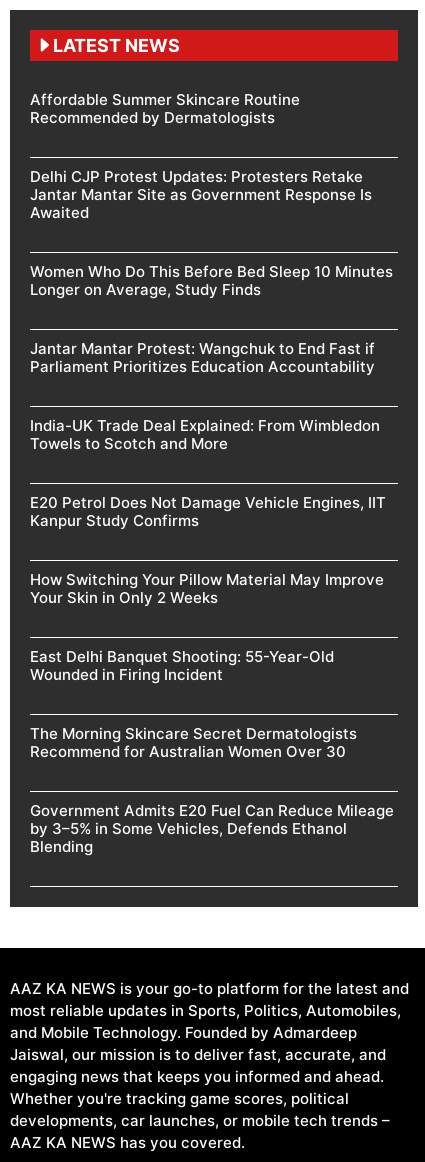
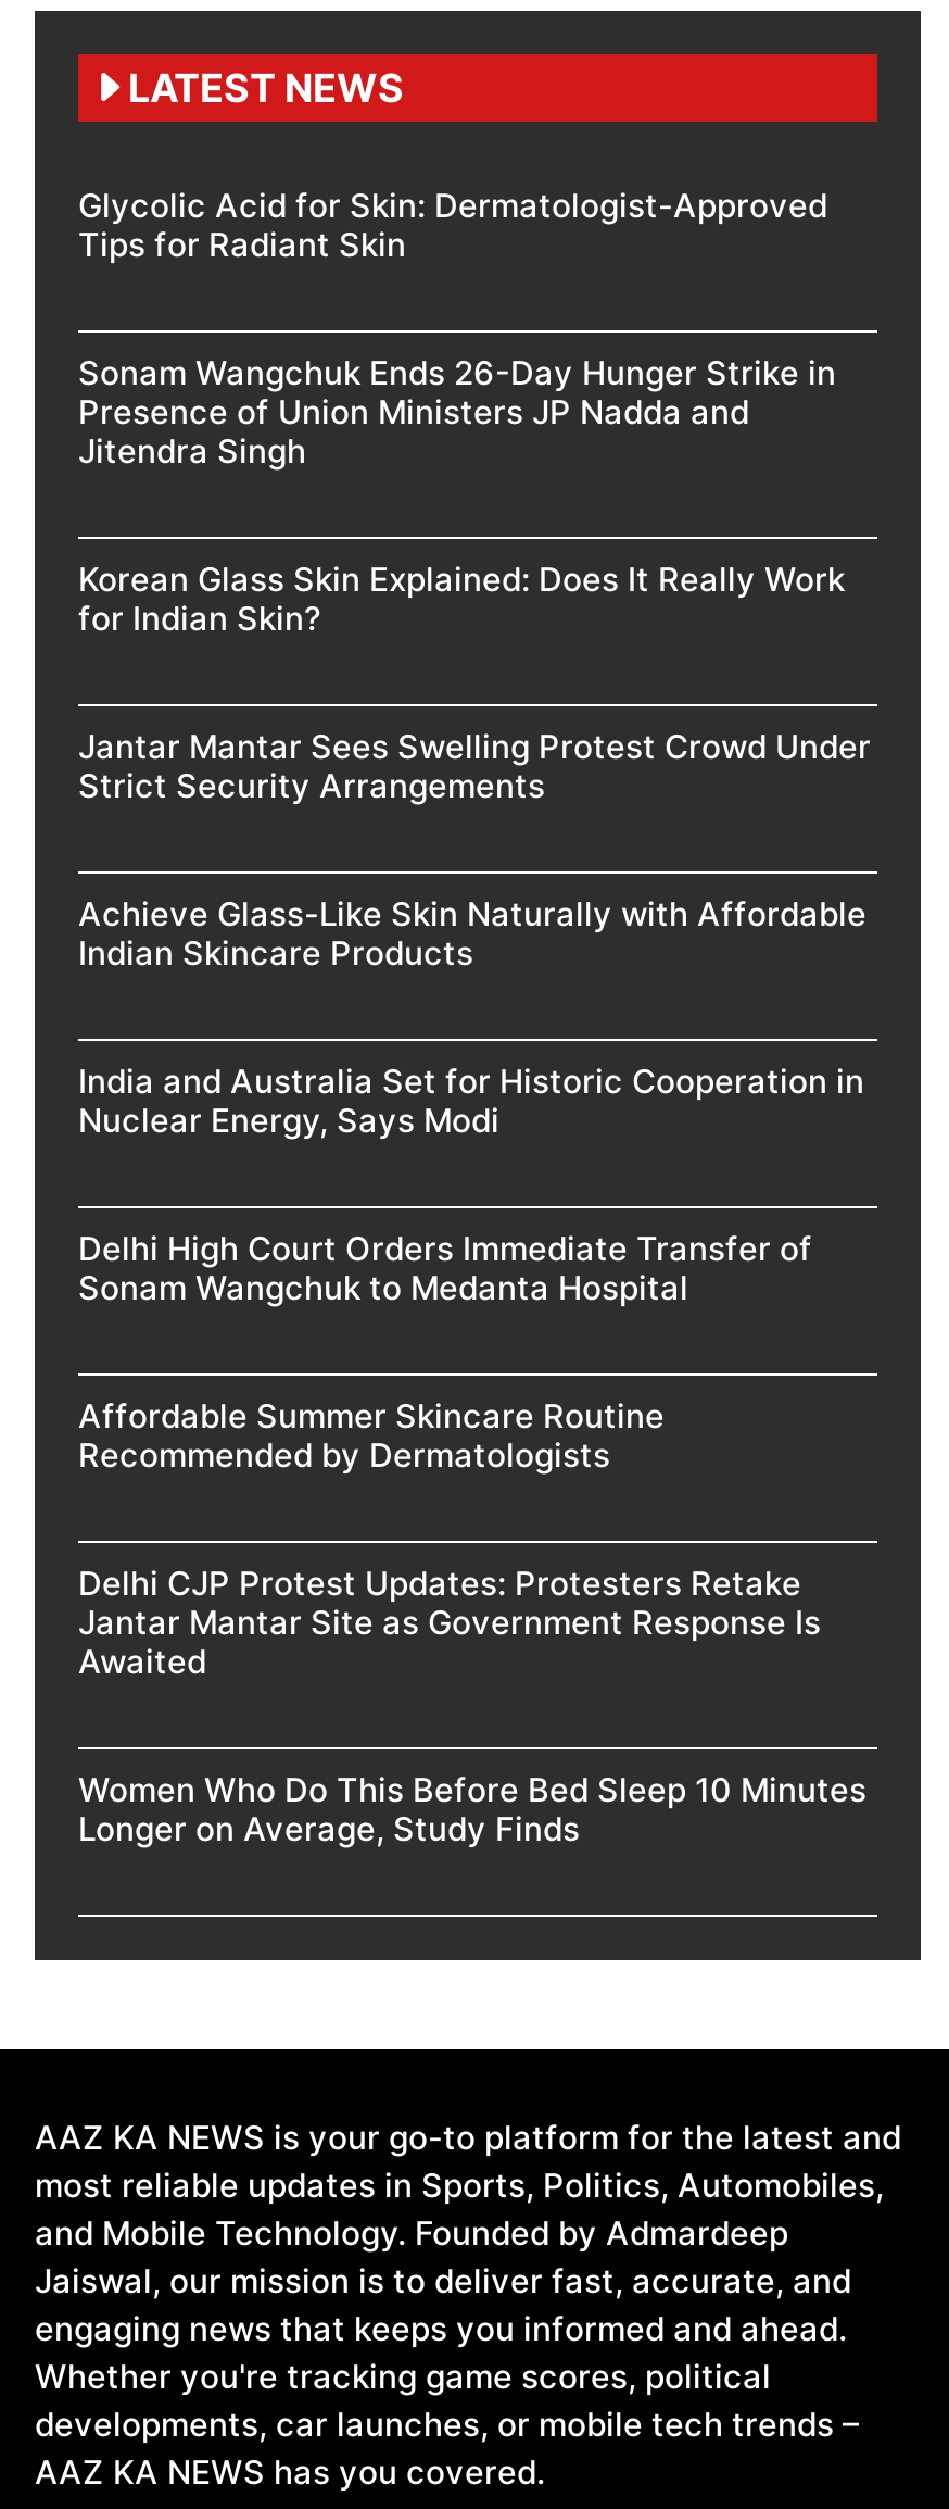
+ Glycolic Acid for Skin: Dermatologist-Approved
+ Tips for Radiant Skin
+ Sonam Wangchuk Ends 26-Day Hunger Strike in
+ Presence of Union Ministers JP Nadda and
+ Jitendra Singh
+ Korean Glass Skin Explained: Does It Really Work
+ for Indian Skin?
+ Jantar Mantar Sees Swelling Protest Crowd Under
+ Strict Security Arrangements
+ Achieve Glass-Like Skin Naturally with Affordable
+ Indian Skincare Products
+ India and Australia Set for Historic Cooperation in
+ Nuclear Energy, Says Modi
+ Delhi High Court Orders Immediate Transfer of
+ Sonam Wangchuk to Medanta Hospital

moved down: Affordable Summer Skincare Routine | Recommended by Dermatologists | Delhi CJP Protest Updates: Protesters Retake | Jantar Mantar Site as Government Response Is | Awaited | Women Who Do This Before Bed Sleep 10 Minutes | Longer on Average, Study Finds

- Jantar Mantar Protest: Wangchuk to End Fast if
- Parliament Prioritizes Education Accountability
- India-UK Trade Deal Explained: From Wimbledon
- Towels to Scotch and More
- E20 Petrol Does Not Damage Vehicle Engines, IIT
- Kanpur Study Confirms
- How Switching Your Pillow Material May Improve
- Your Skin in Only 2 Weeks
- East Delhi Banquet Shooting: 55-Year-Old
- Wounded in Firing Incident
- The Morning Skincare Secret Dermatologists
- Recommend for Australian Women Over 30
- Government Admits E20 Fuel Can Reduce Mileage
- by 3–5% in Some Vehicles, Defends Ethanol
- Blending
